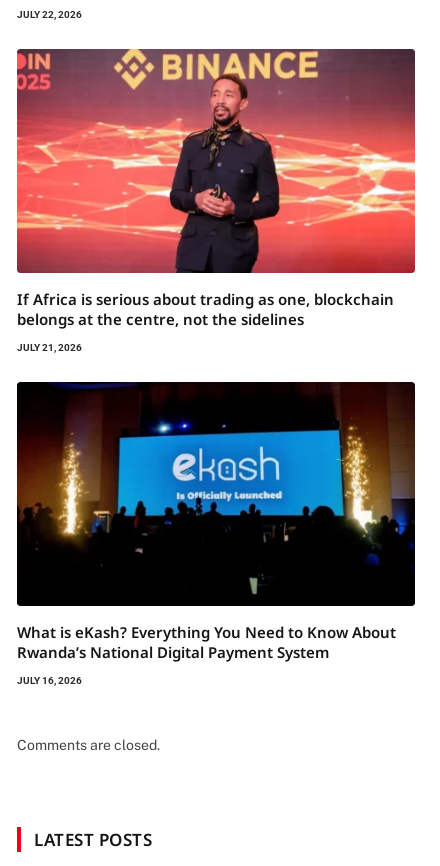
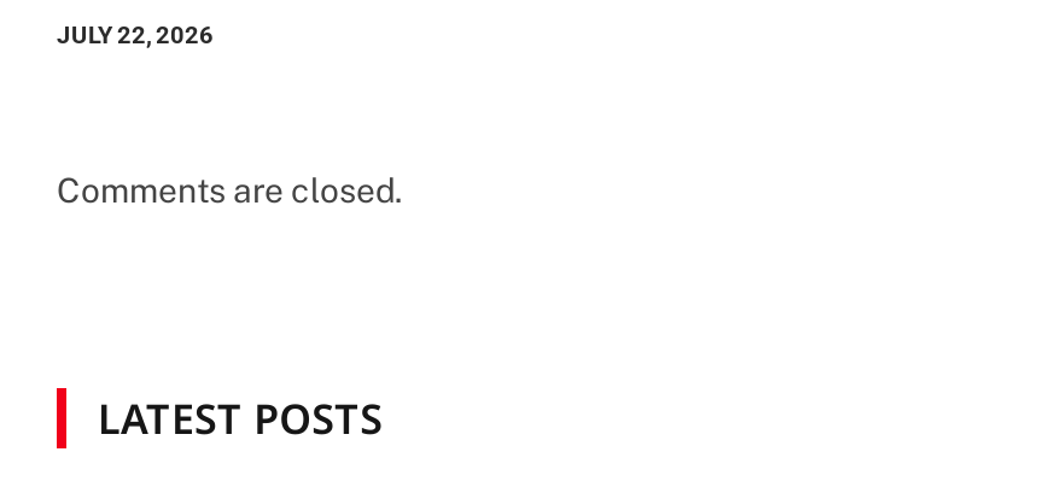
- [image]
- If Africa is serious about trading as one, blockchain
- belongs at the centre, not the sidelines
- JULY 21, 2026

- [image]
- What is eKash? Everything You Need to Know About
- Rwanda’s National Digital Payment System
- JULY 16, 2026
